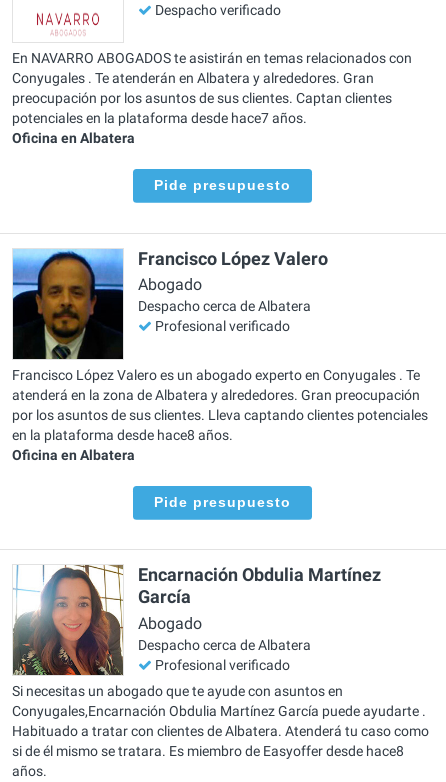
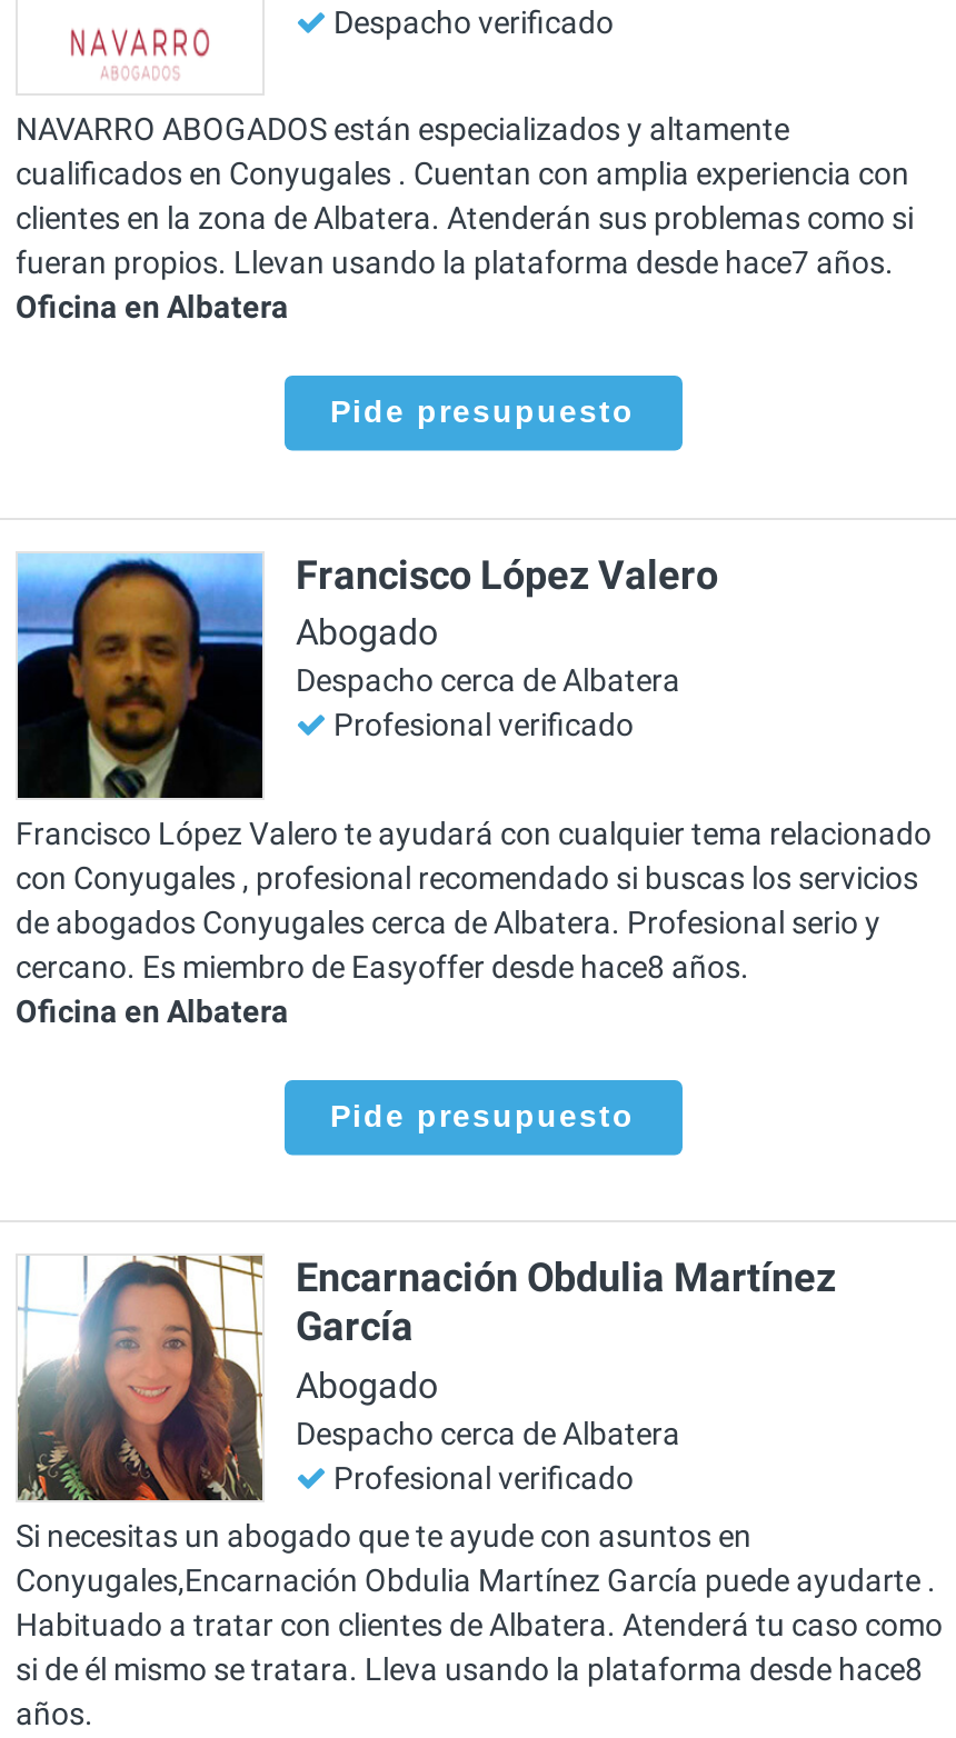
- En NAVARRO ABOGADOS te asistirán en temas relacionados con
- Conyugales . Te atenderán en Albatera y alrededores. Gran
- preocupación por los asuntos de sus clientes. Captan clientes
- potenciales en la plataforma desde hace7 años.
+ NAVARRO ABOGADOS están especializados y altamente
+ cualificados en Conyugales . Cuentan con amplia experiencia con
+ clientes en la zona de Albatera. Atenderán sus problemas como si
+ fueran propios. Llevan usando la plataforma desde hace7 años.

- Francisco López Valero es un abogado experto en Conyugales . Te
- atenderá en la zona de Albatera y alrededores. Gran preocupación
- por los asuntos de sus clientes. Lleva captando clientes potenciales
- en la plataforma desde hace8 años.
+ Francisco López Valero te ayudará con cualquier tema relacionado
+ con Conyugales , profesional recomendado si buscas los servicios
+ de abogados Conyugales cerca de Albatera. Profesional serio y
+ cercano. Es miembro de Easyoffer desde hace8 años.

- si de él mismo se tratara. Es miembro de Easyoffer desde hace8
+ si de él mismo se tratara. Lleva usando la plataforma desde hace8
